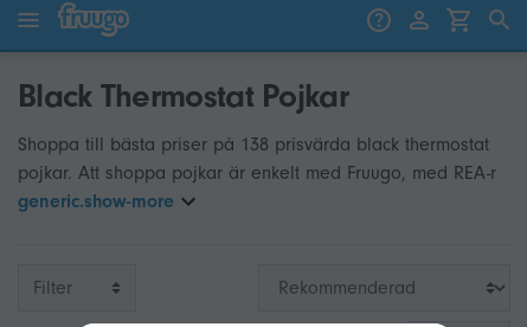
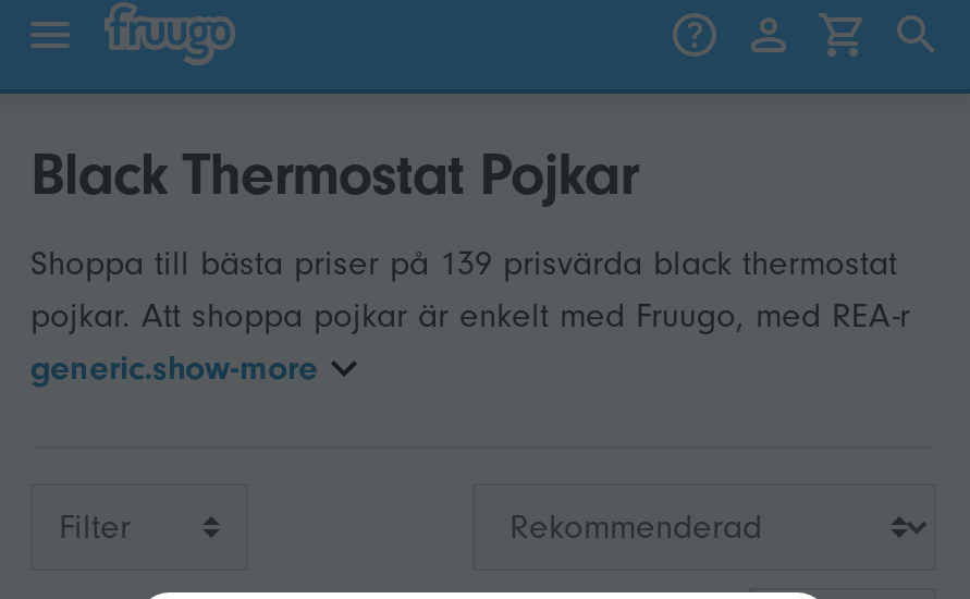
- Shoppa till bästa priser på 138 prisvärda black thermostat
+ Shoppa till bästa priser på 139 prisvärda black thermostat
